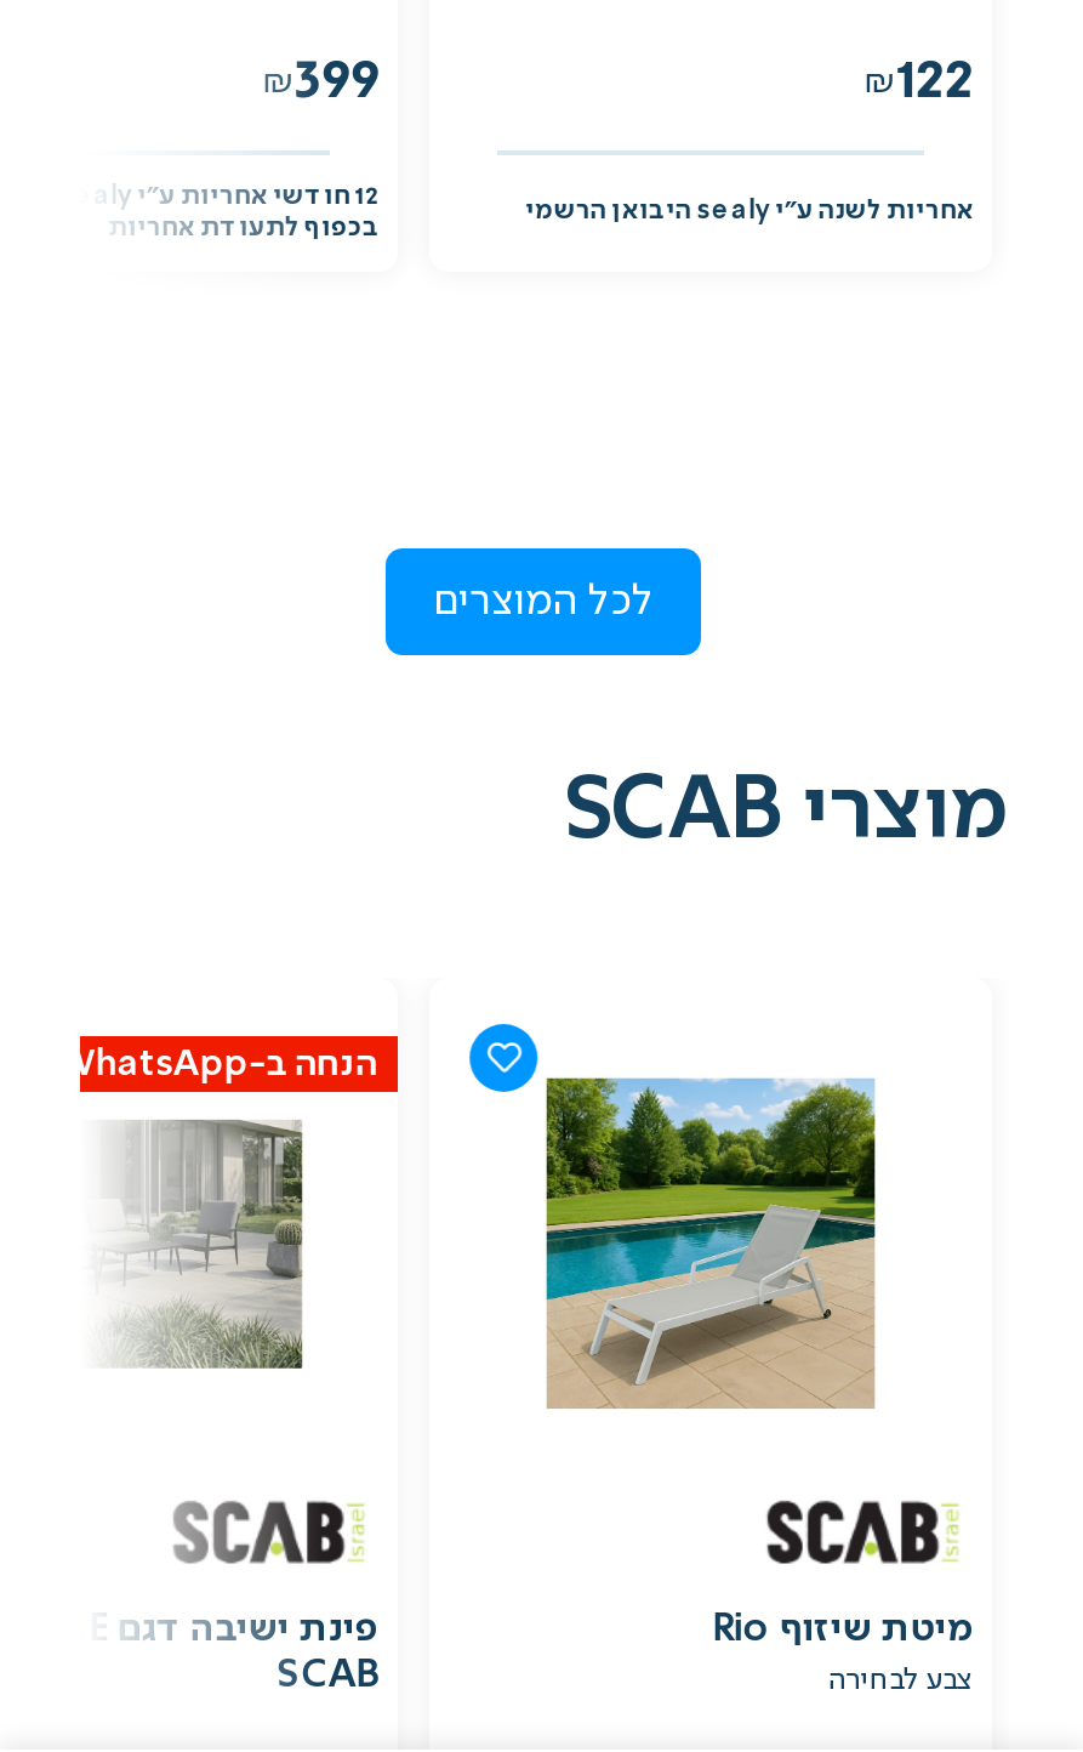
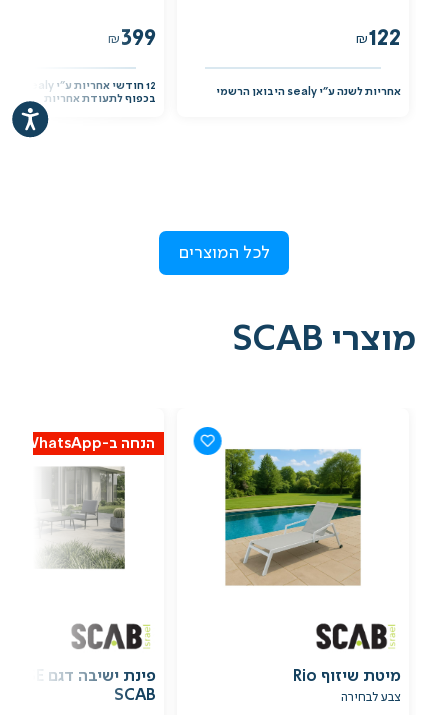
+ [image]
